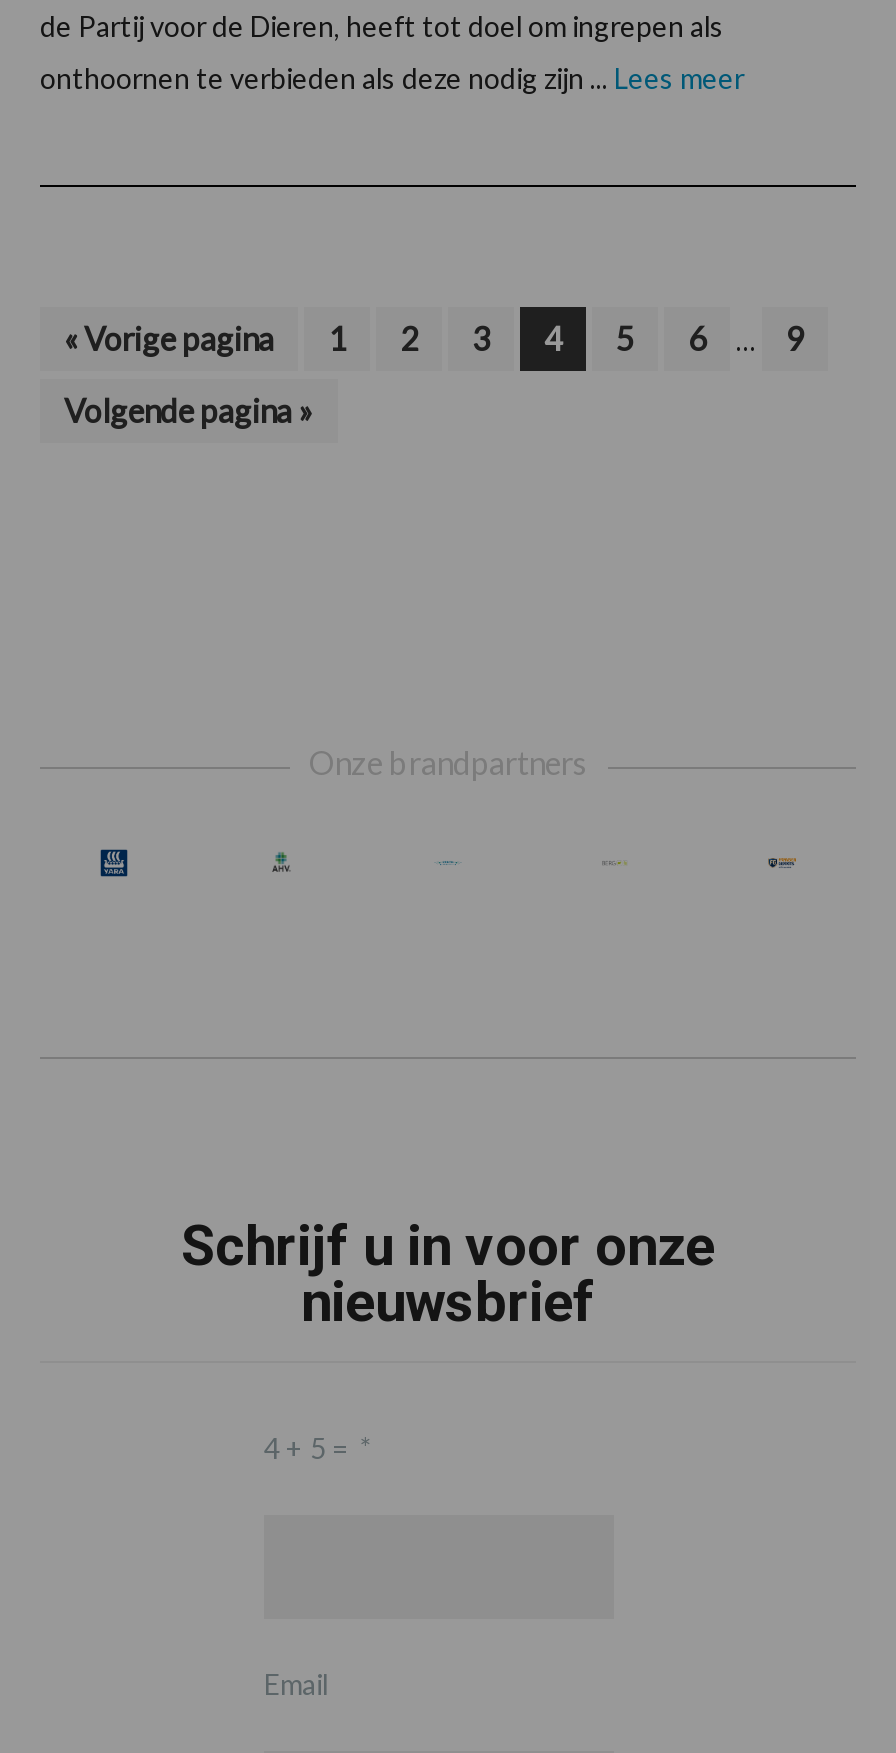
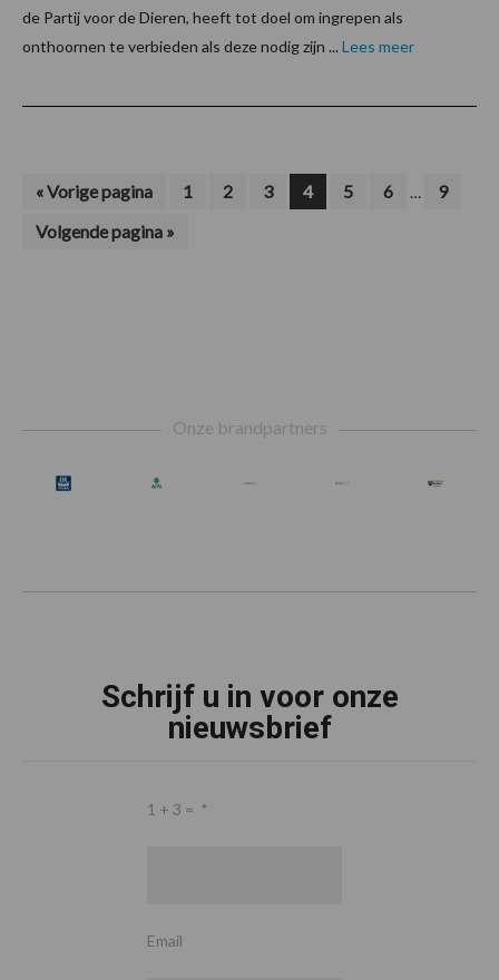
- 4 + 5 = *
+ 1 + 3 = *
